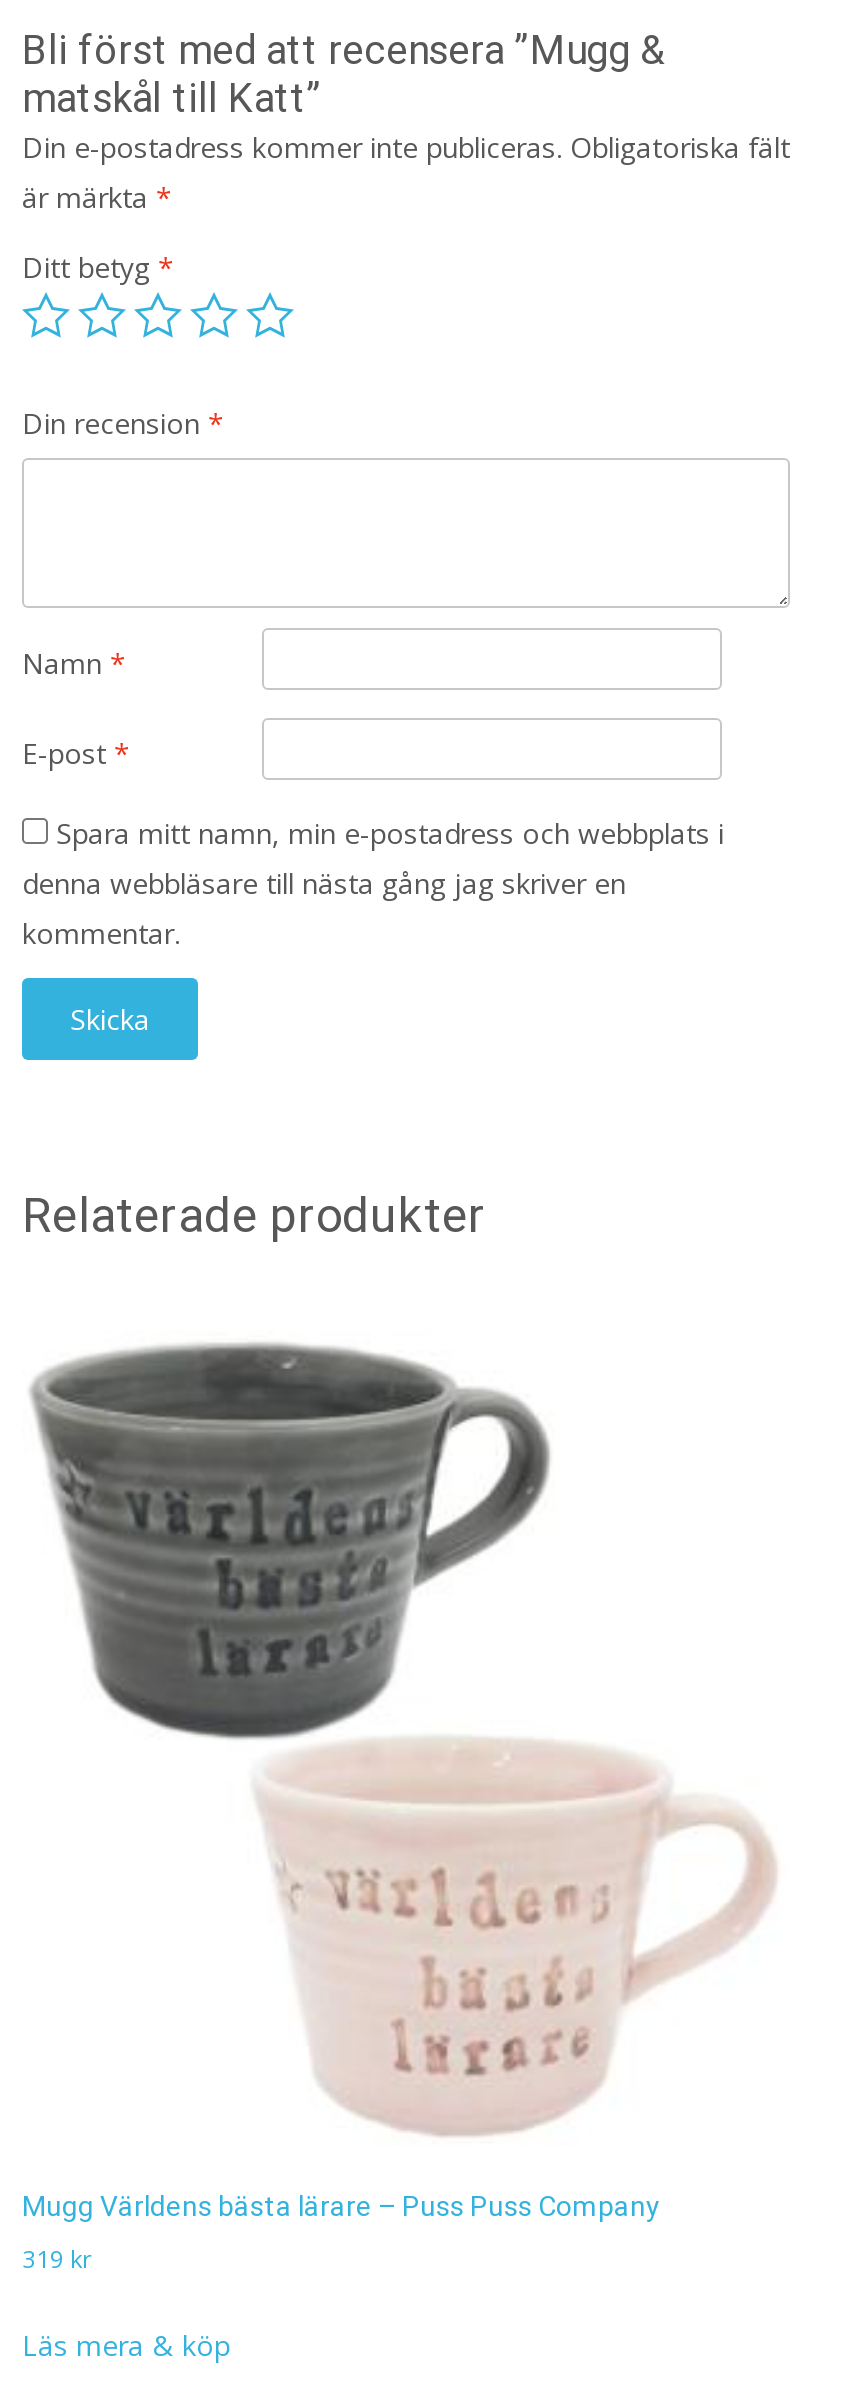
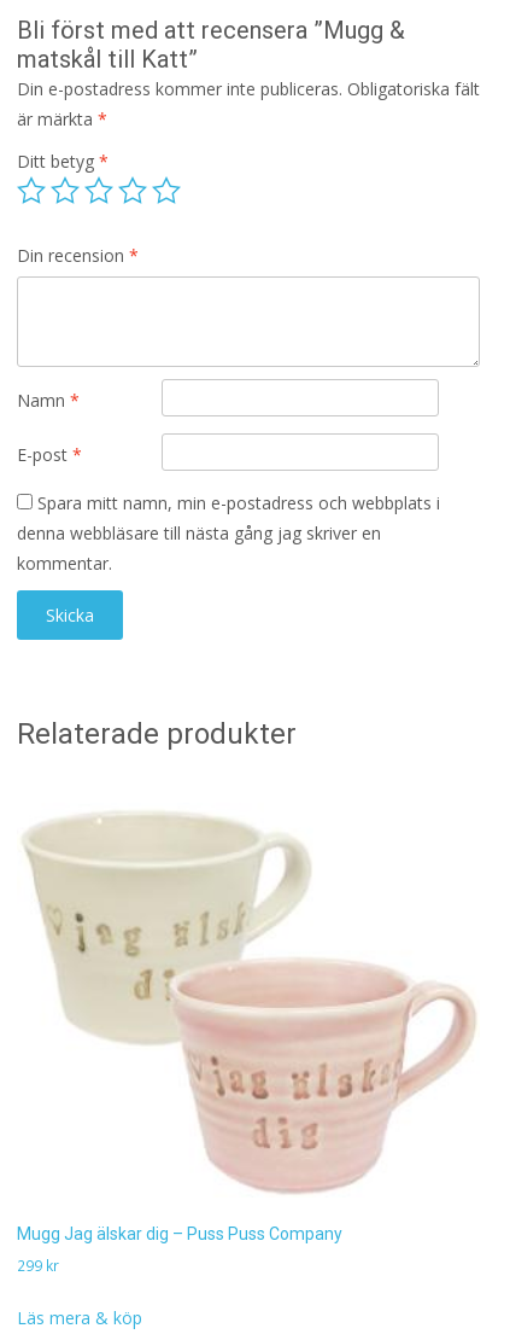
- [image]
- Mugg Världens bästa lärare – Puss Puss Company
+ [image]
+ Mugg Jag älskar dig – Puss Puss Company

- 319 kr
+ 299 kr
